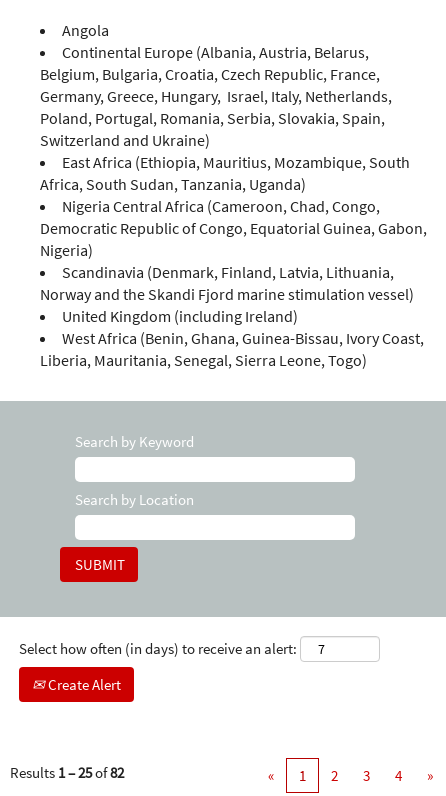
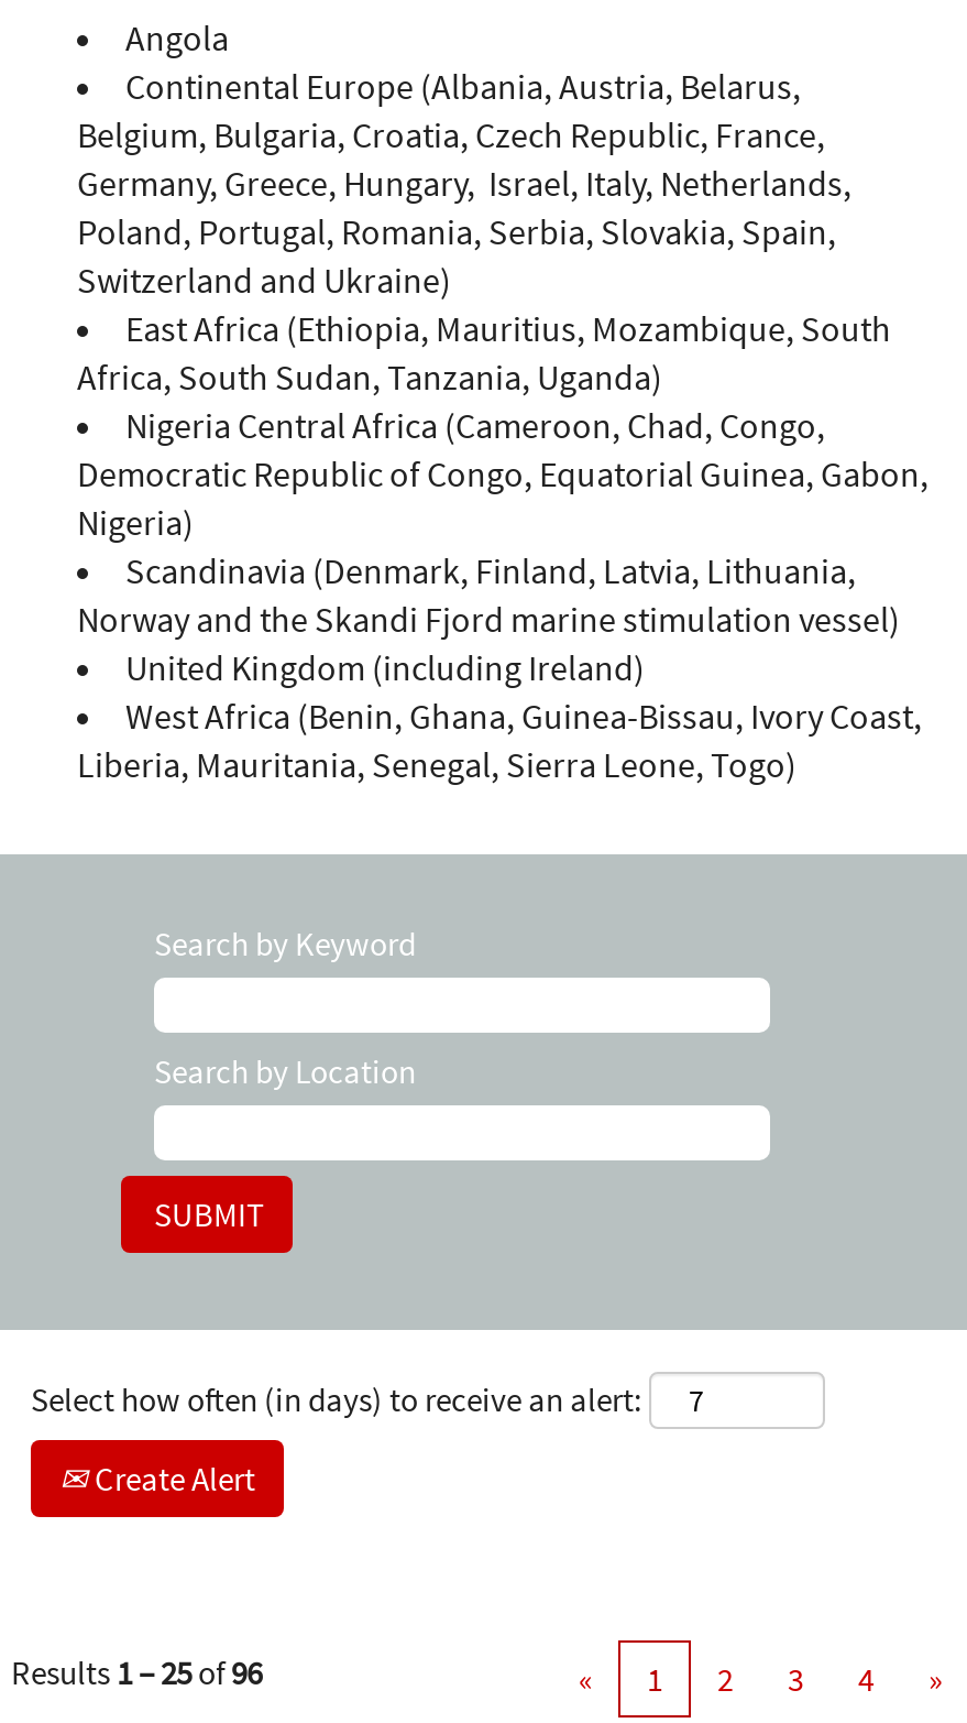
- Results 1 – 25of82
+ Results 1 – 25of96
